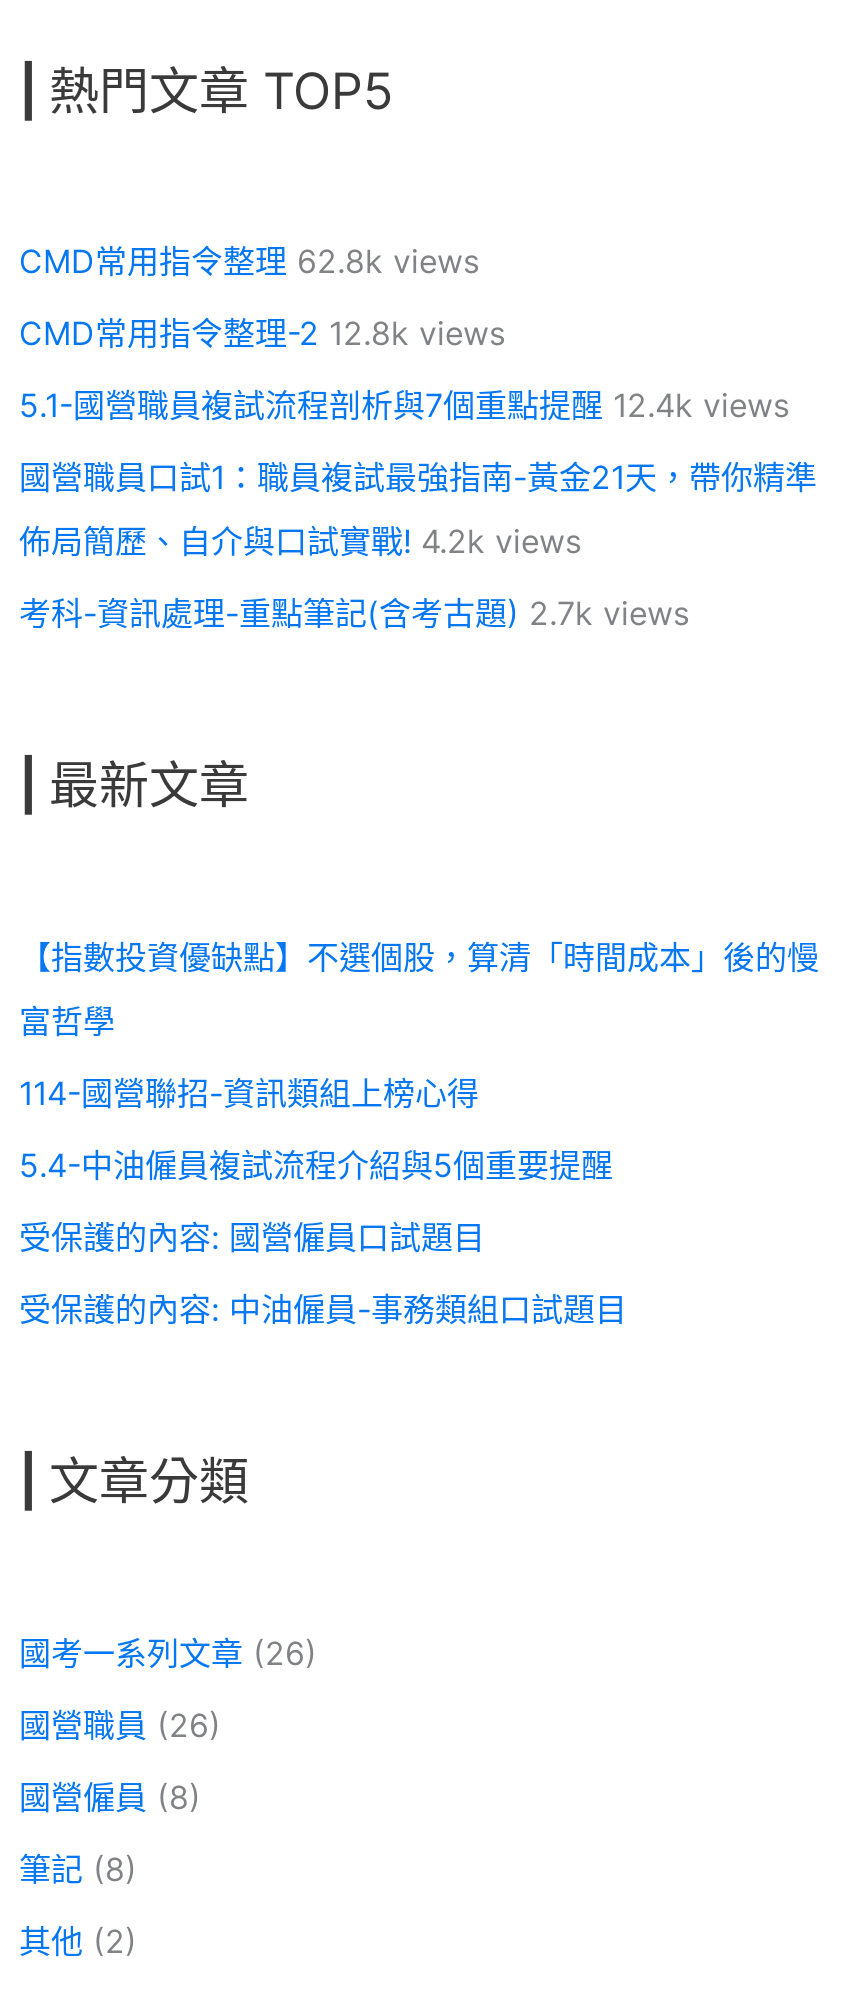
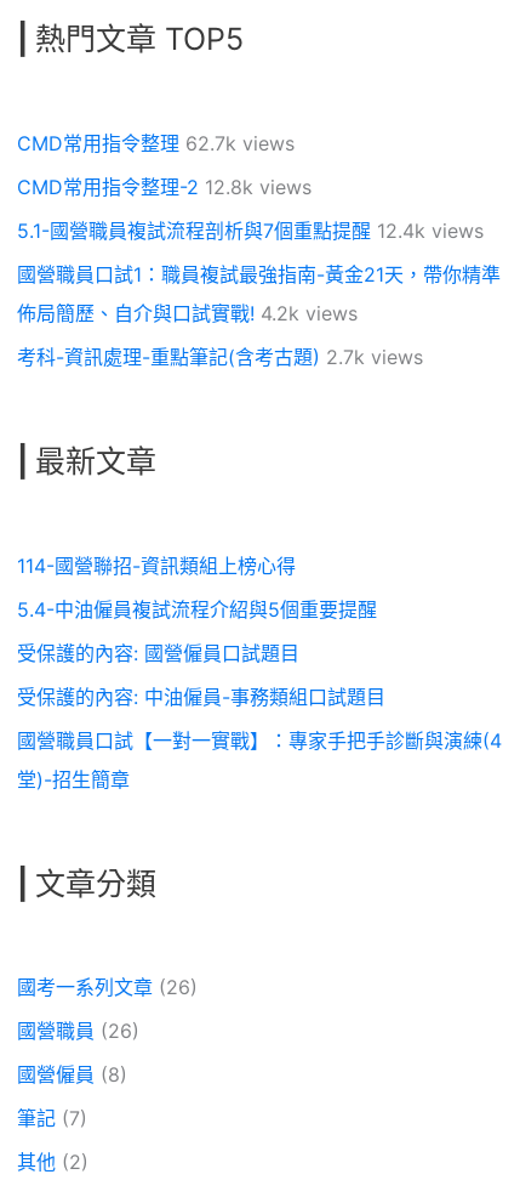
- CMD常用指令整理 62.8k views
+ CMD常用指令整理 62.7k views

- 【指數投資優缺點】不選個股，算清「時間成本」後的慢
- 富哲學

moved up: 114-國營聯招-資訊類組上榜心得 | 5.4-中油僱員複試流程介紹與5個重要提醒 | 受保護的內容: 國營僱員口試題目 | 受保護的內容: 中油僱員-事務類組口試題目

+ 國營職員口試【一對一實戰】：專家手把手診斷與演練(4
+ 堂)-招生簡章

- 筆記(8)
+ 筆記(7)
